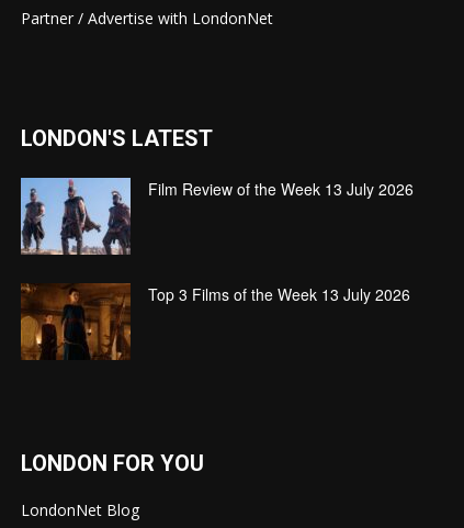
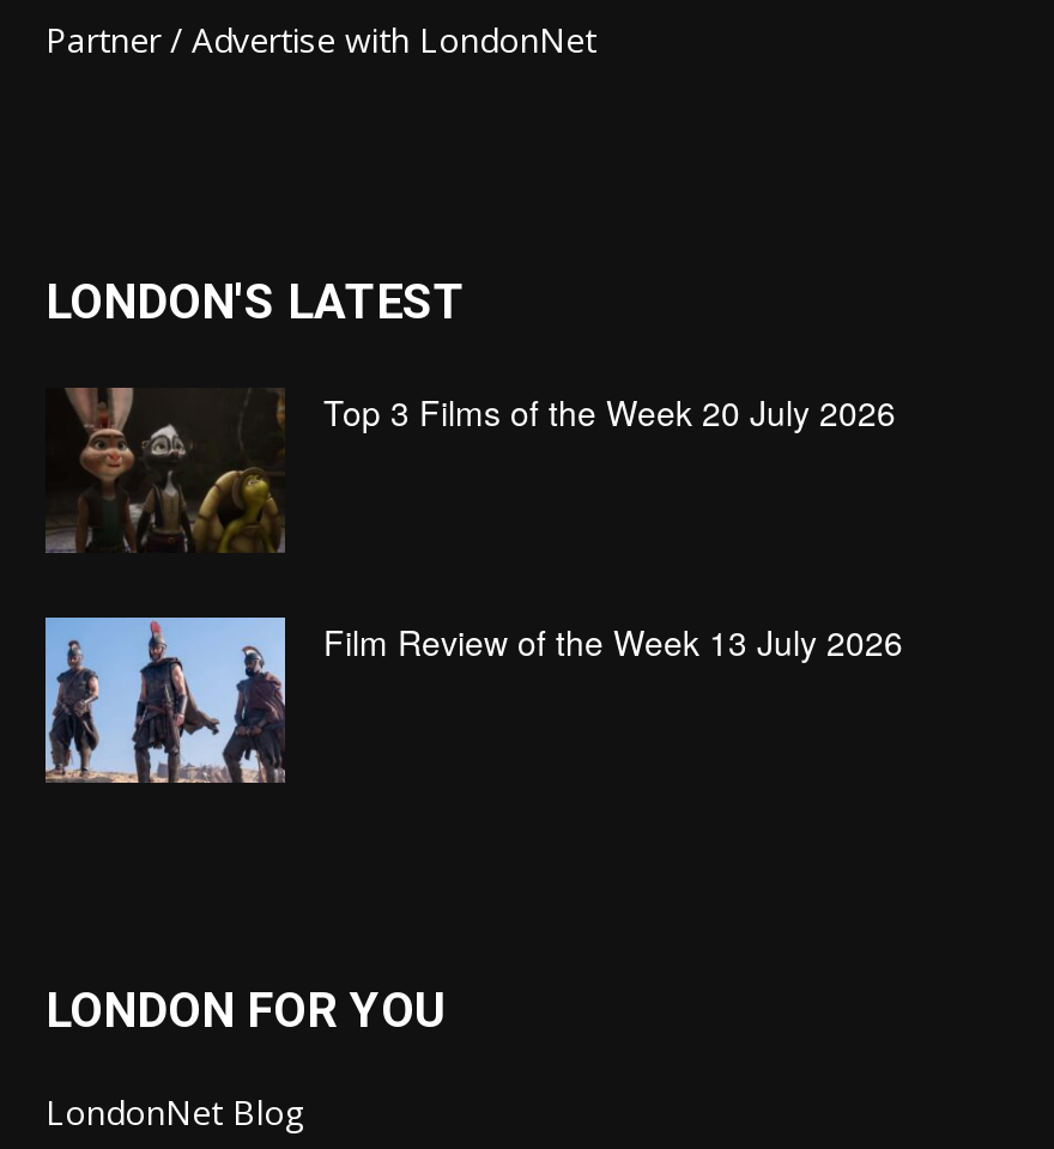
+ [image]
+ Top 3 Films of the Week 20 July 2026

moved down: [image] | Film Review of the Week 13 July 2026

- [image]
- Top 3 Films of the Week 13 July 2026
